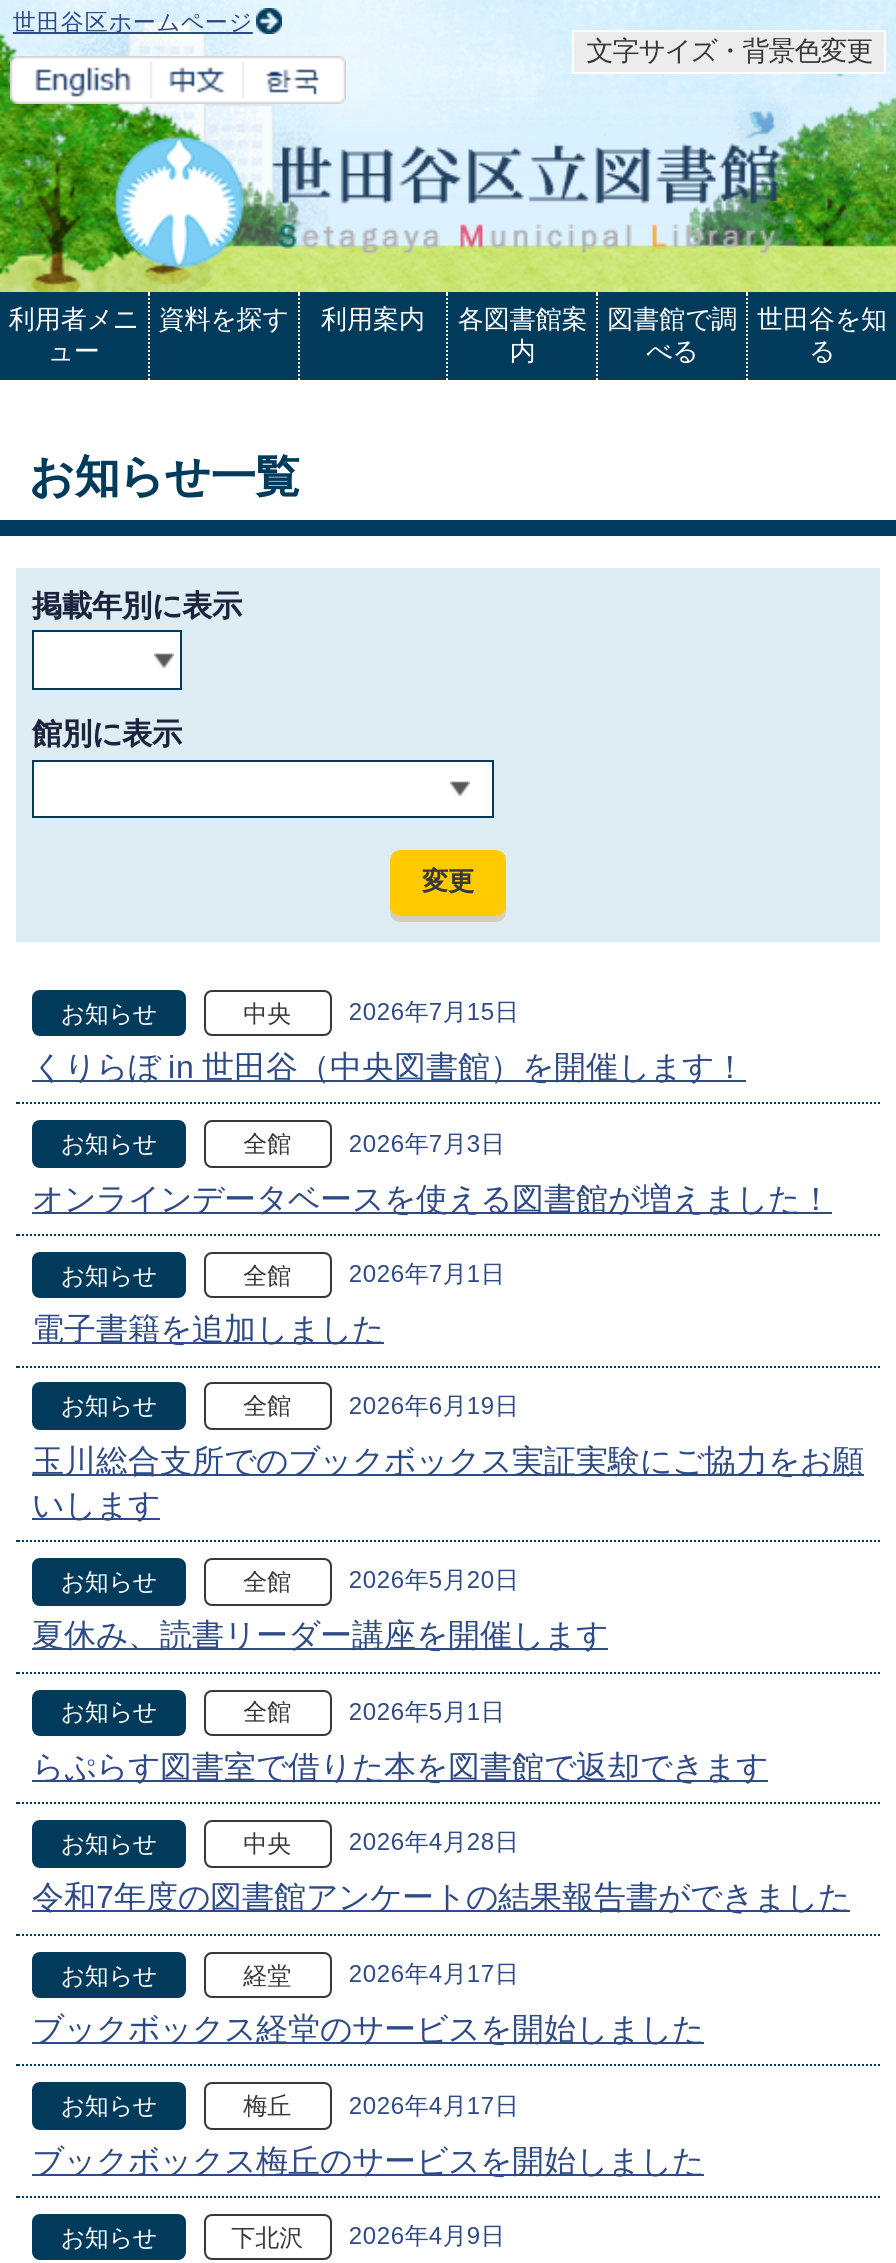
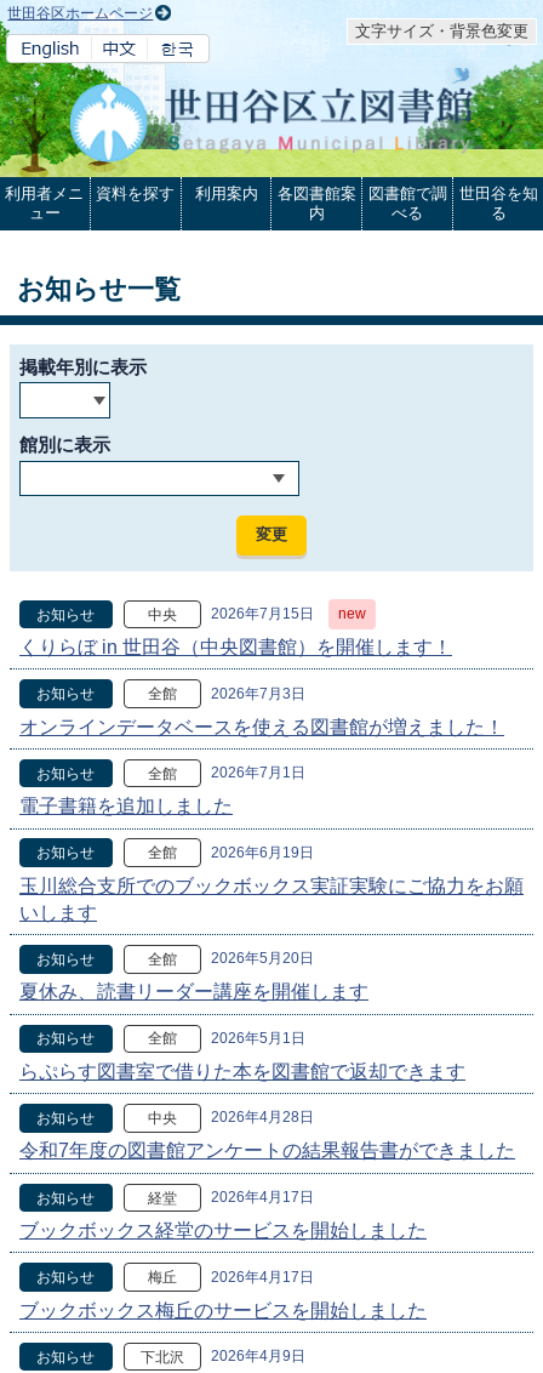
+ new
